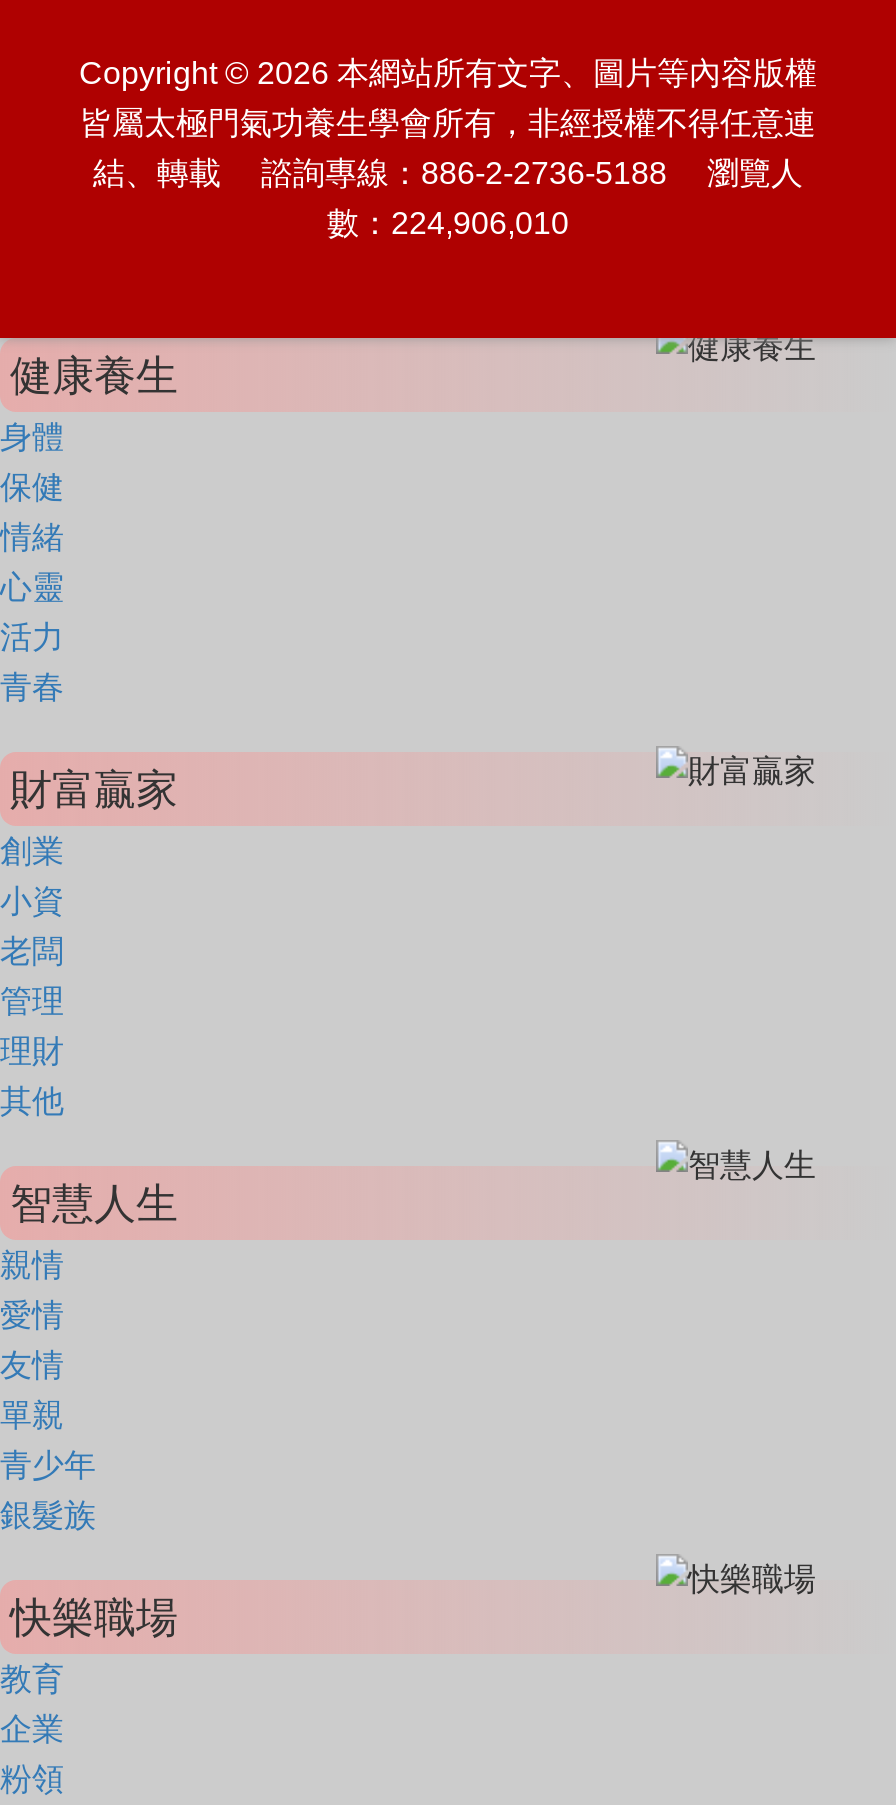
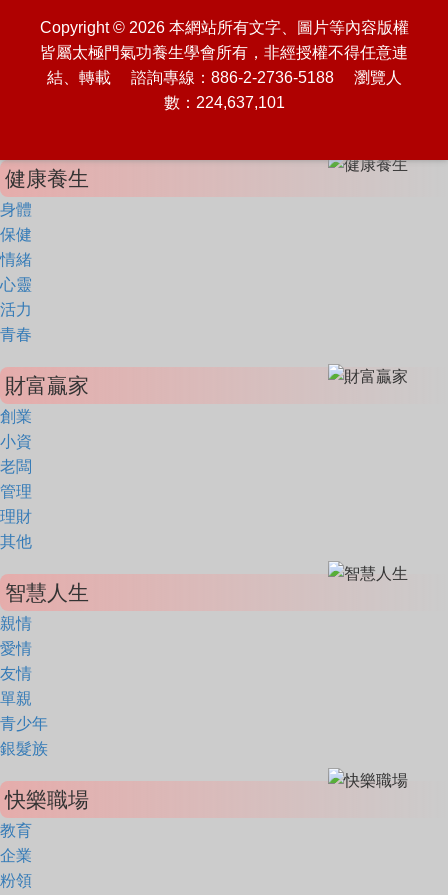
- 數：224,906,010
+ 數：224,637,101
